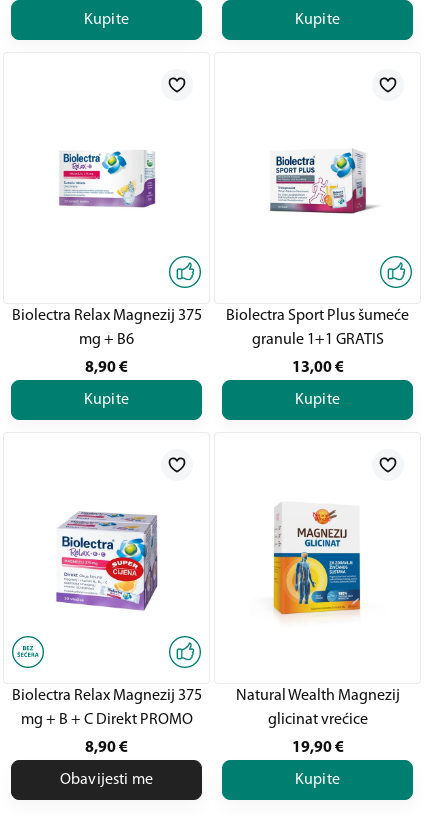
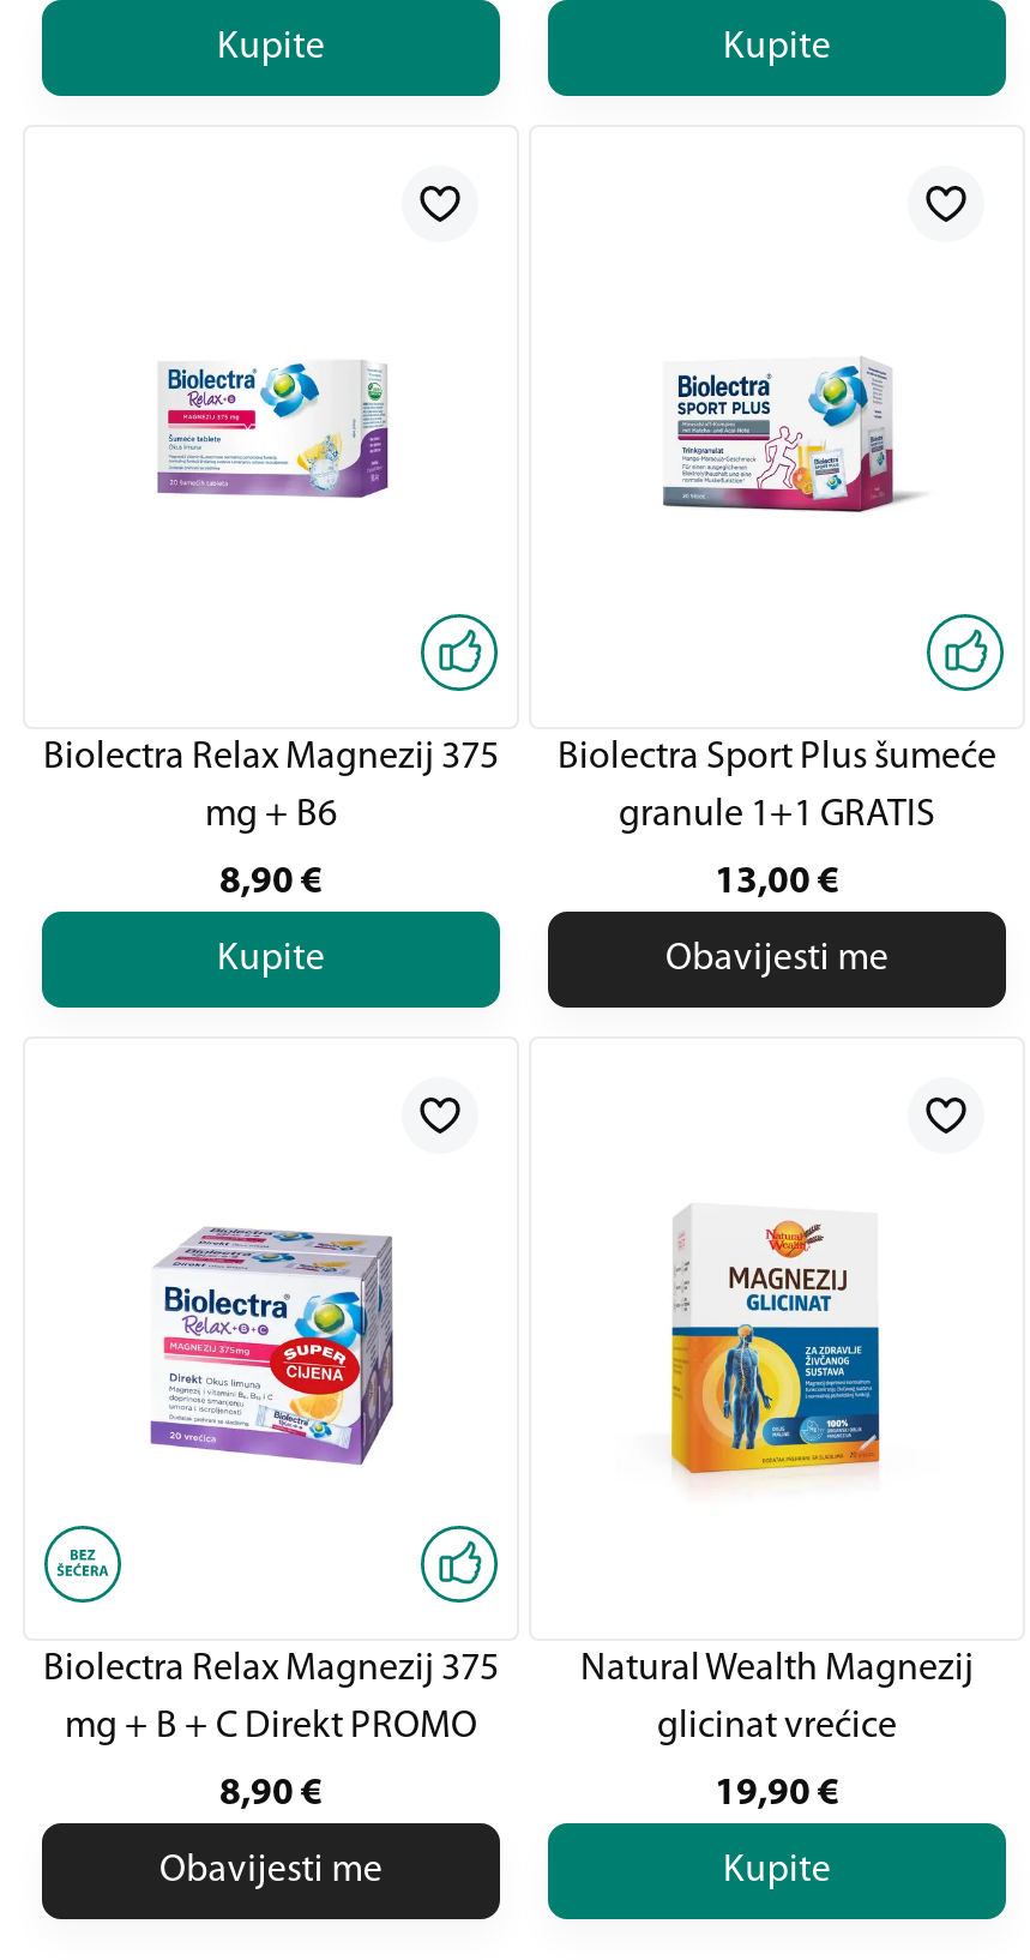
- Kupite
+ Obavijesti me
